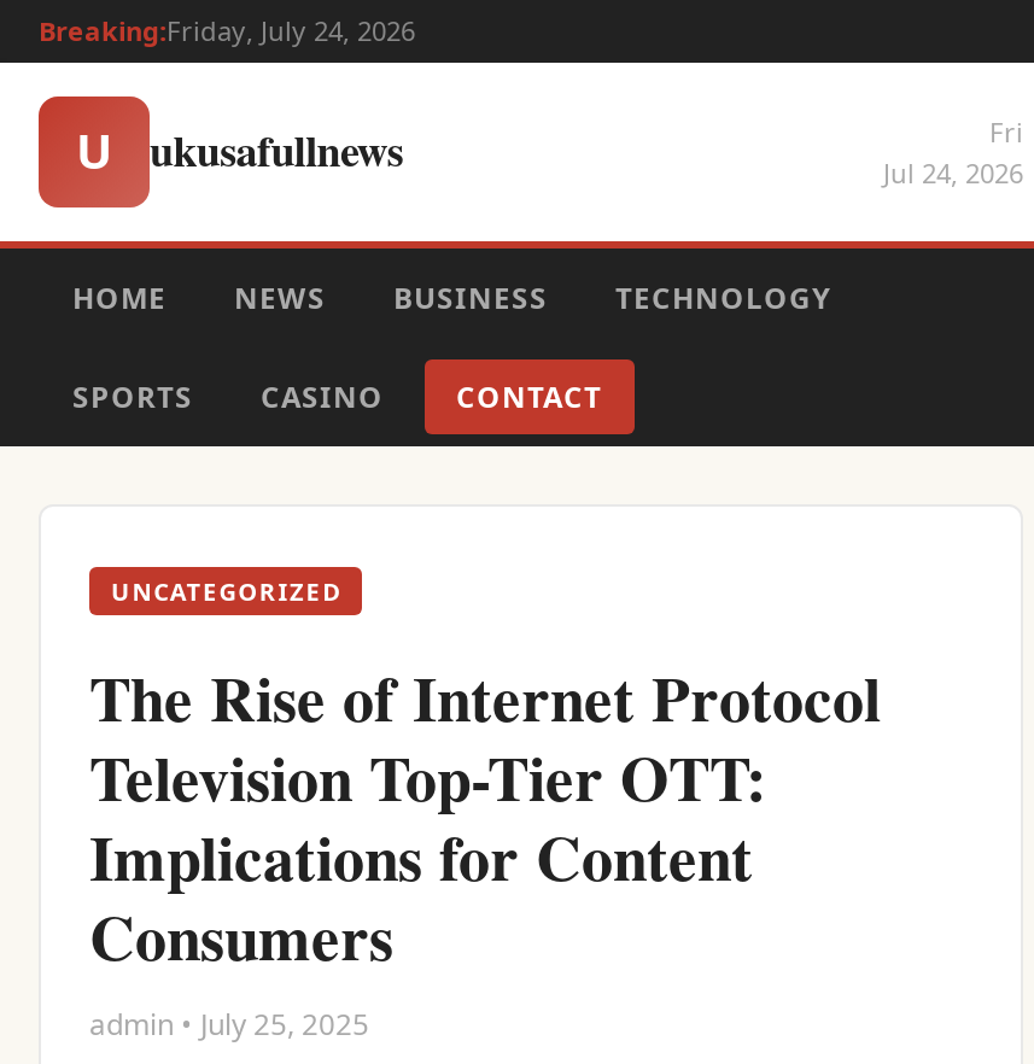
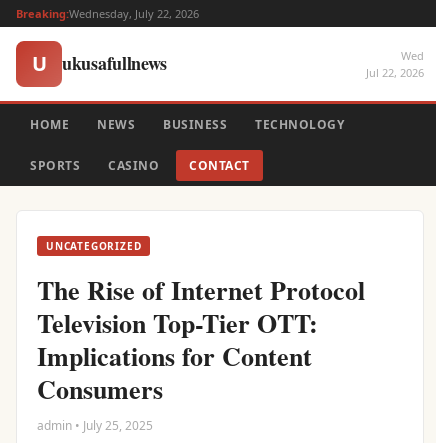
- Breaking:Friday, July 24, 2026
+ Breaking:Wednesday, July 22, 2026

- Fri
- Jul 24, 2026
+ Wed
+ Jul 22, 2026
